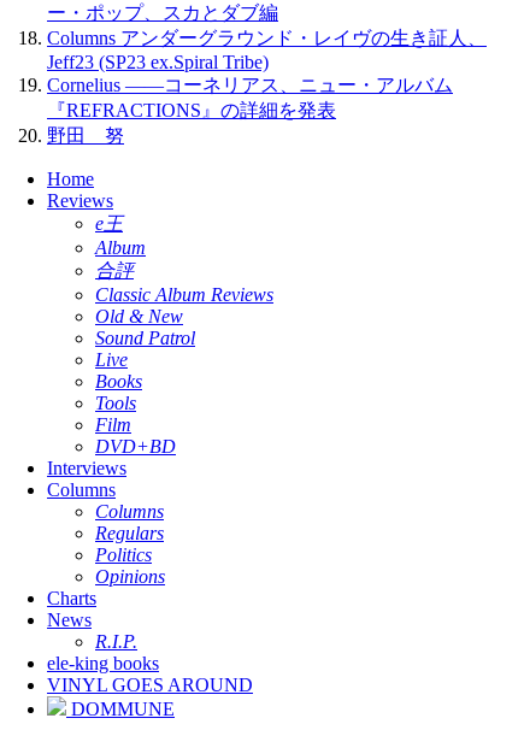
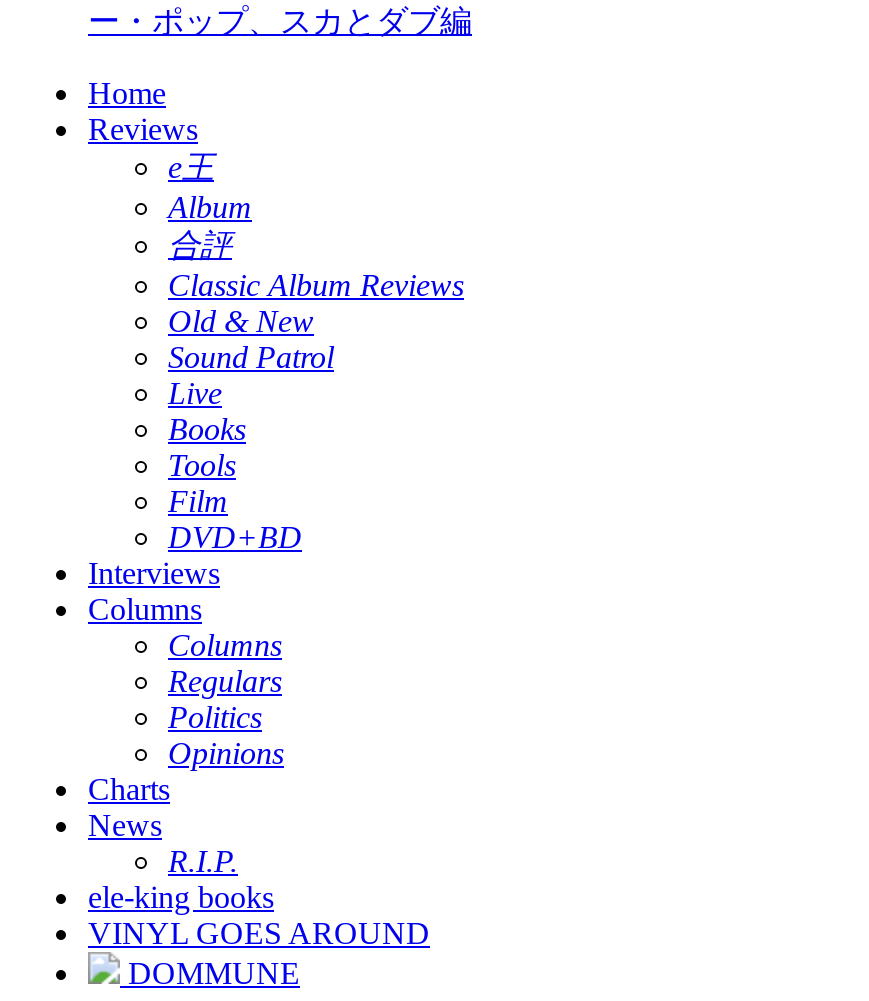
- Columns アンダーグラウンド・レイヴの生き証人、
- Jeff23 (SP23 ex.Spiral Tribe)
- Cornelius ——コーネリアス、ニュー・アルバム
- 『REFRACTIONS』の詳細を発表
- 野田 努
